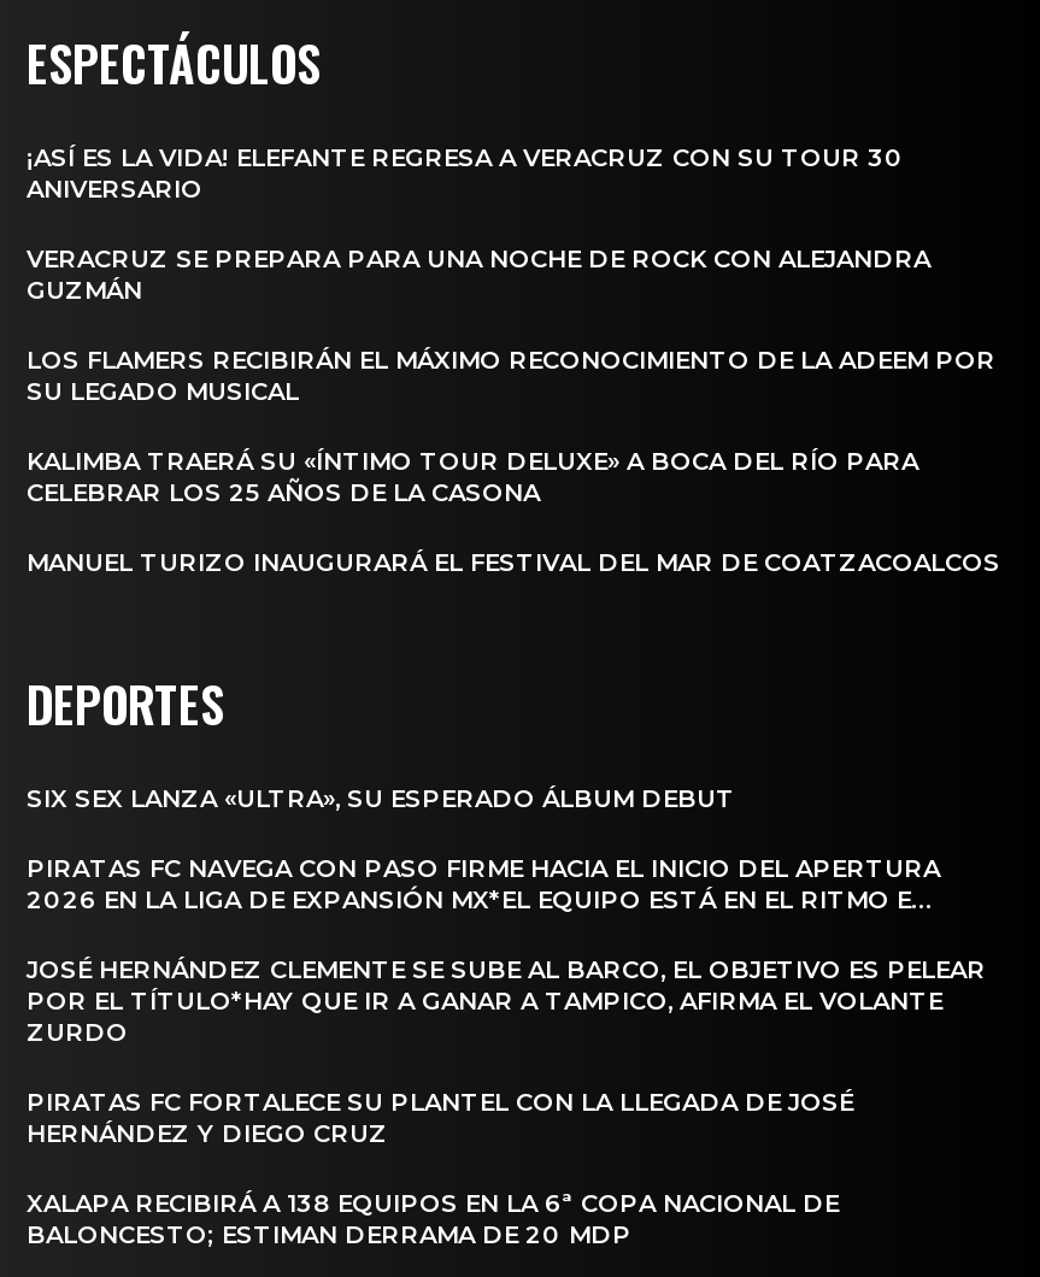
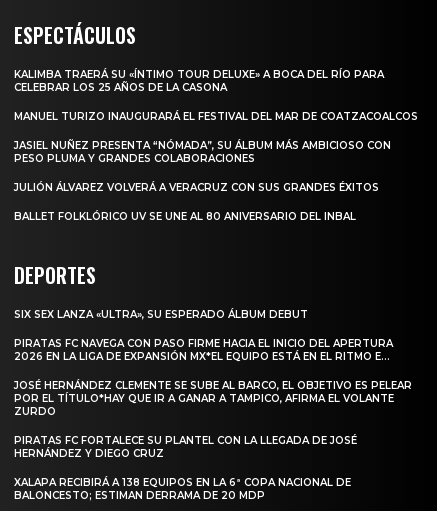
- ¡ASÍ ES LA VIDA! ELEFANTE REGRESA A VERACRUZ CON SU TOUR 30
- ANIVERSARIO
- VERACRUZ SE PREPARA PARA UNA NOCHE DE ROCK CON ALEJANDRA
- GUZMÁN
- LOS FLAMERS RECIBIRÁN EL MÁXIMO RECONOCIMIENTO DE LA ADEEM POR
- SU LEGADO MUSICAL

moved up: KALIMBA TRAERÁ SU «ÍNTIMO TOUR DELUXE» A BOCA DEL RÍO PARA | CELEBRAR LOS 25 AÑOS DE LA CASONA | MANUEL TURIZO INAUGURARÁ EL FESTIVAL DEL MAR DE COATZACOALCOS

+ JASIEL NUÑEZ PRESENTA “NÓMADA”, SU ÁLBUM MÁS AMBICIOSO CON
+ PESO PLUMA Y GRANDES COLABORACIONES
+ JULIÓN ÁLVAREZ VOLVERÁ A VERACRUZ CON SUS GRANDES ÉXITOS
+ BALLET FOLKLÓRICO UV SE UNE AL 80 ANIVERSARIO DEL INBAL
